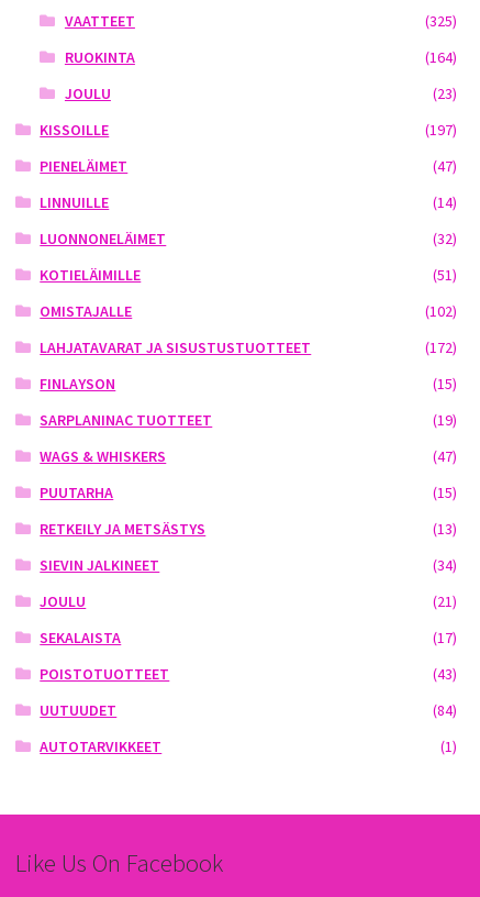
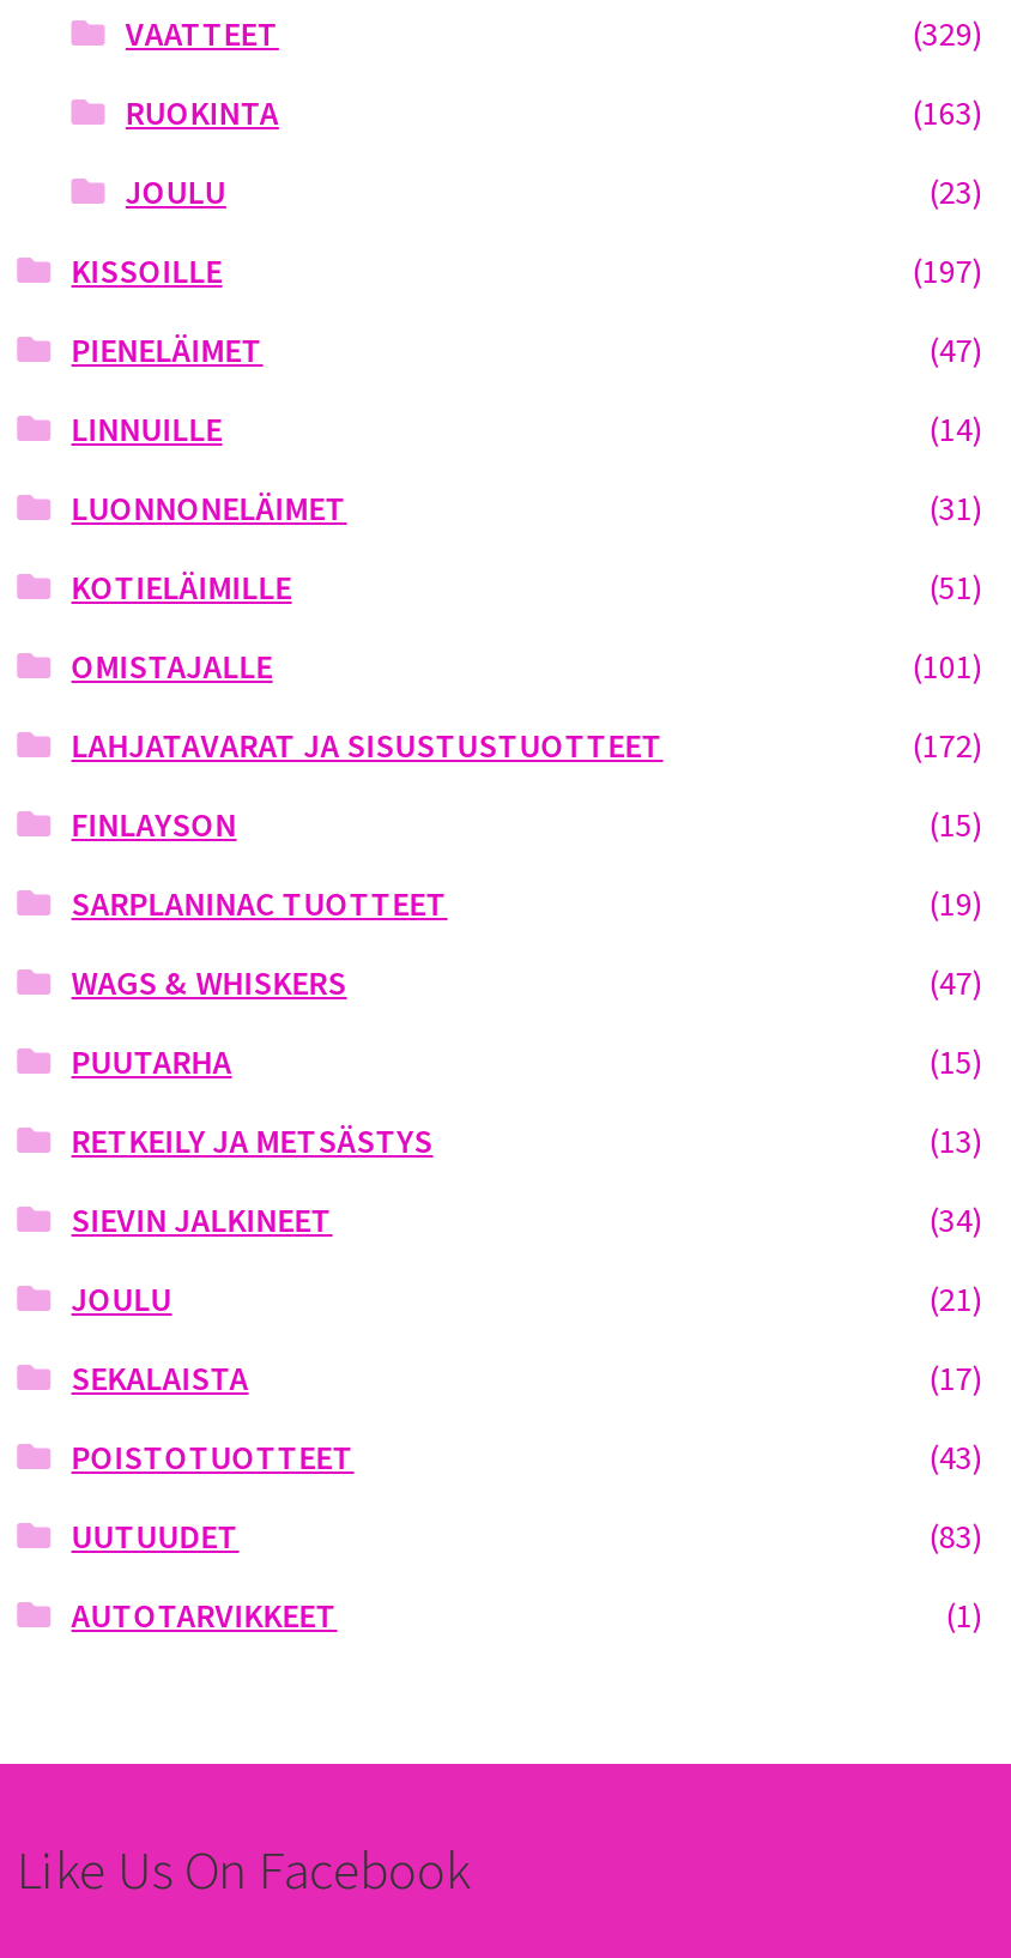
- (325)
+ (329)

- (164)
+ (163)

- (32)
+ (31)

- (102)
+ (101)

- (84)
+ (83)
